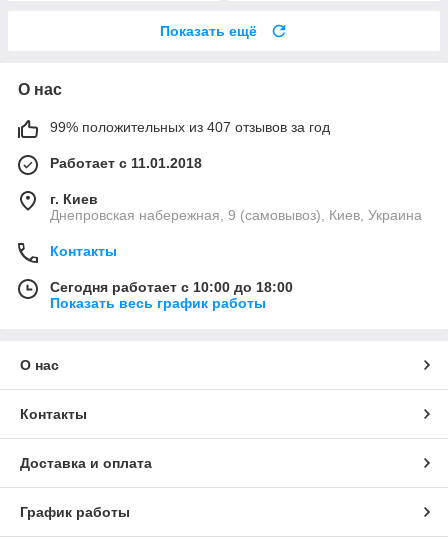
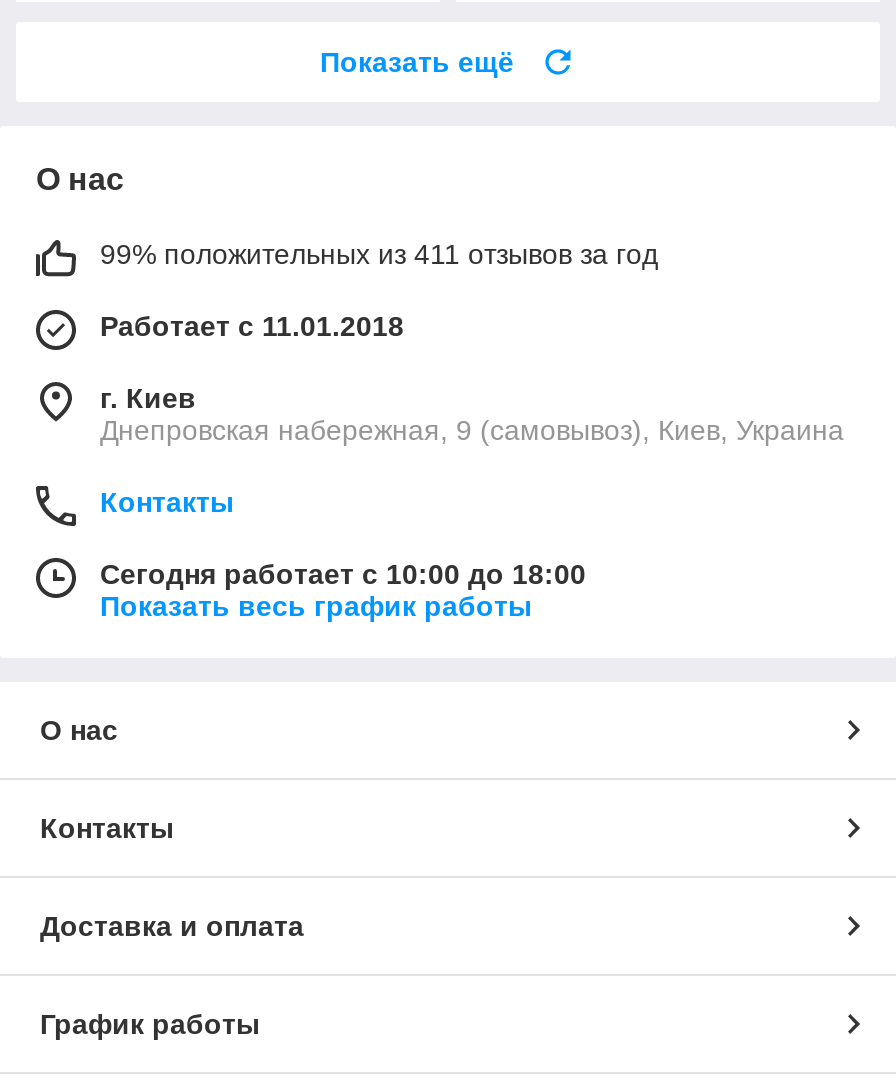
- 99% положительных из 407 отзывов за год
+ 99% положительных из 411 отзывов за год
